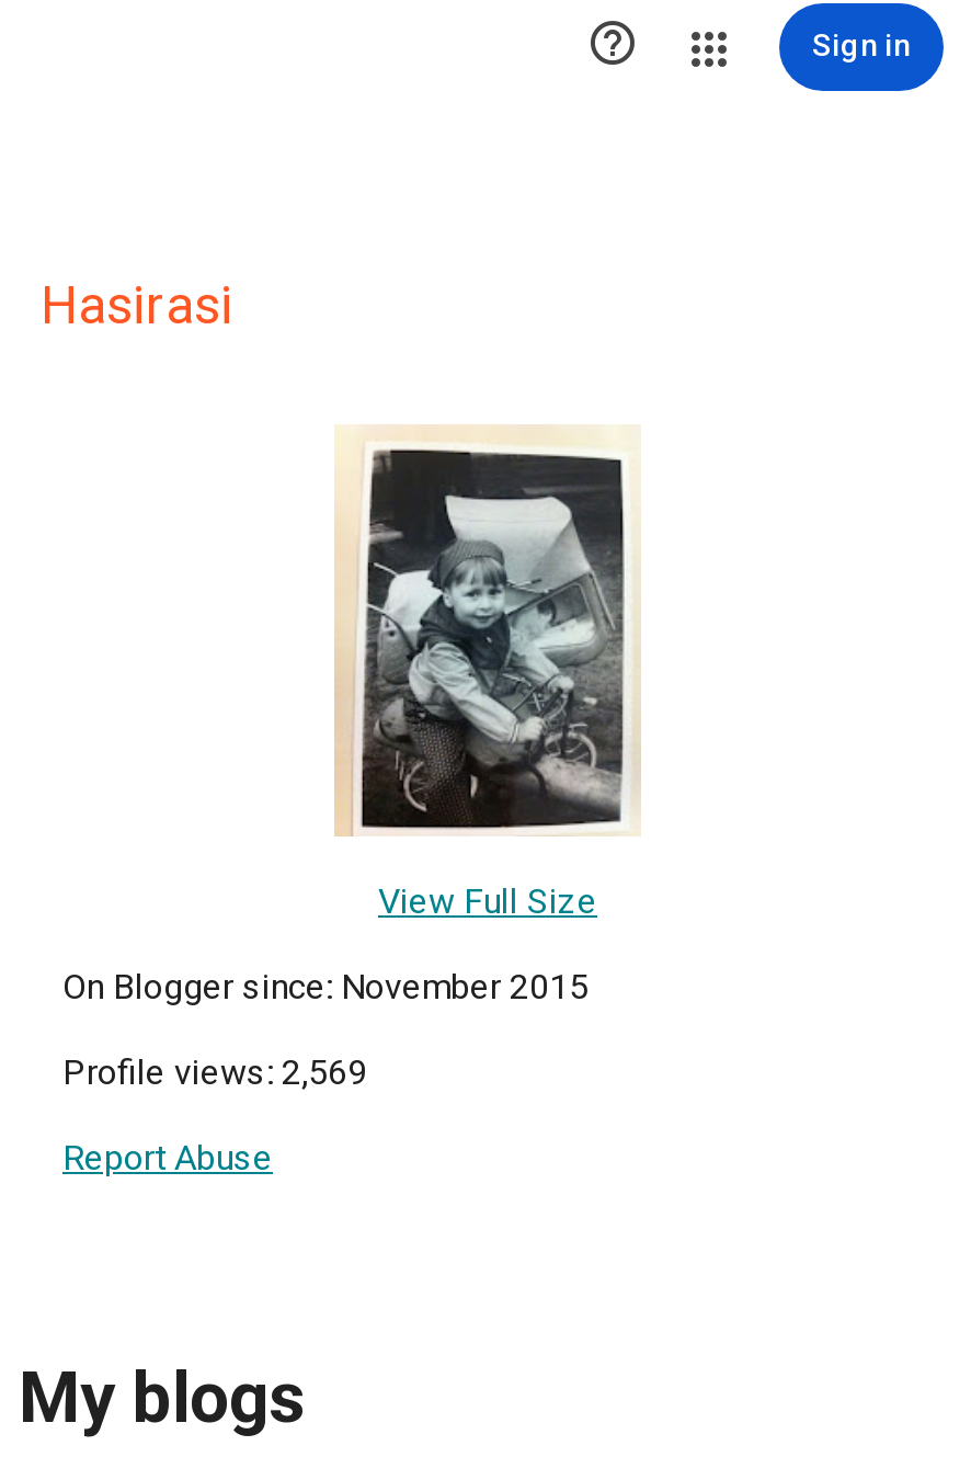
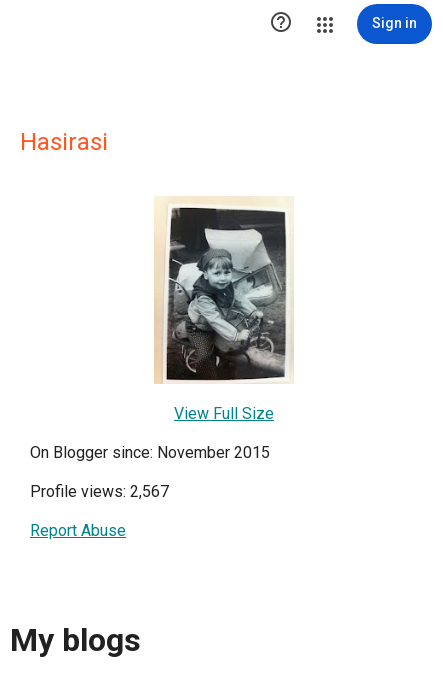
- Profile views: 2,569
+ Profile views: 2,567
